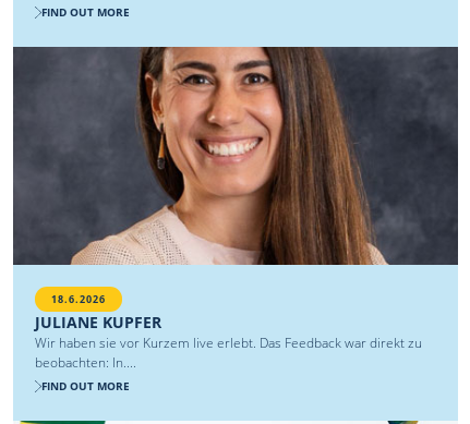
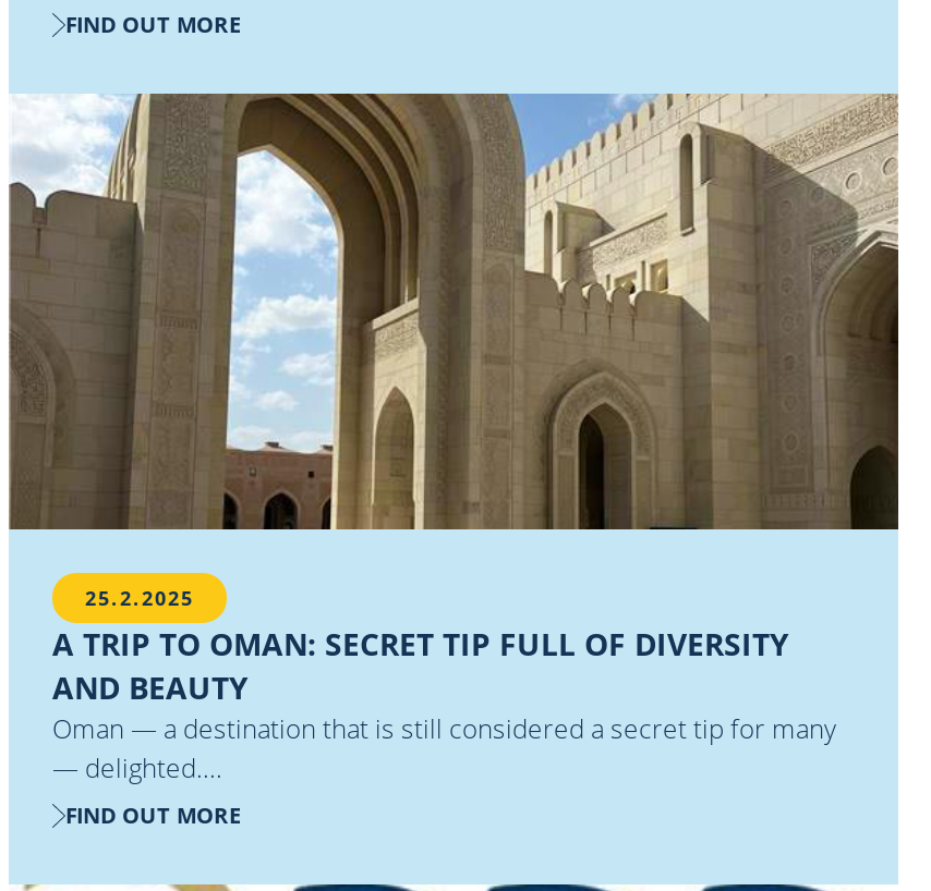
- [image]
- 18.6.2026
- JULIANE KUPFER
- Wir haben sie vor Kurzem live erlebt. Das Feedback war direkt zu
- beobachten: In....
+ [image]
+ 25.2.2025
+ A TRIP TO OMAN: SECRET TIP FULL OF DIVERSITY
+ AND BEAUTY
+ Oman — a destination that is still considered a secret tip for many
+ — delighted....
